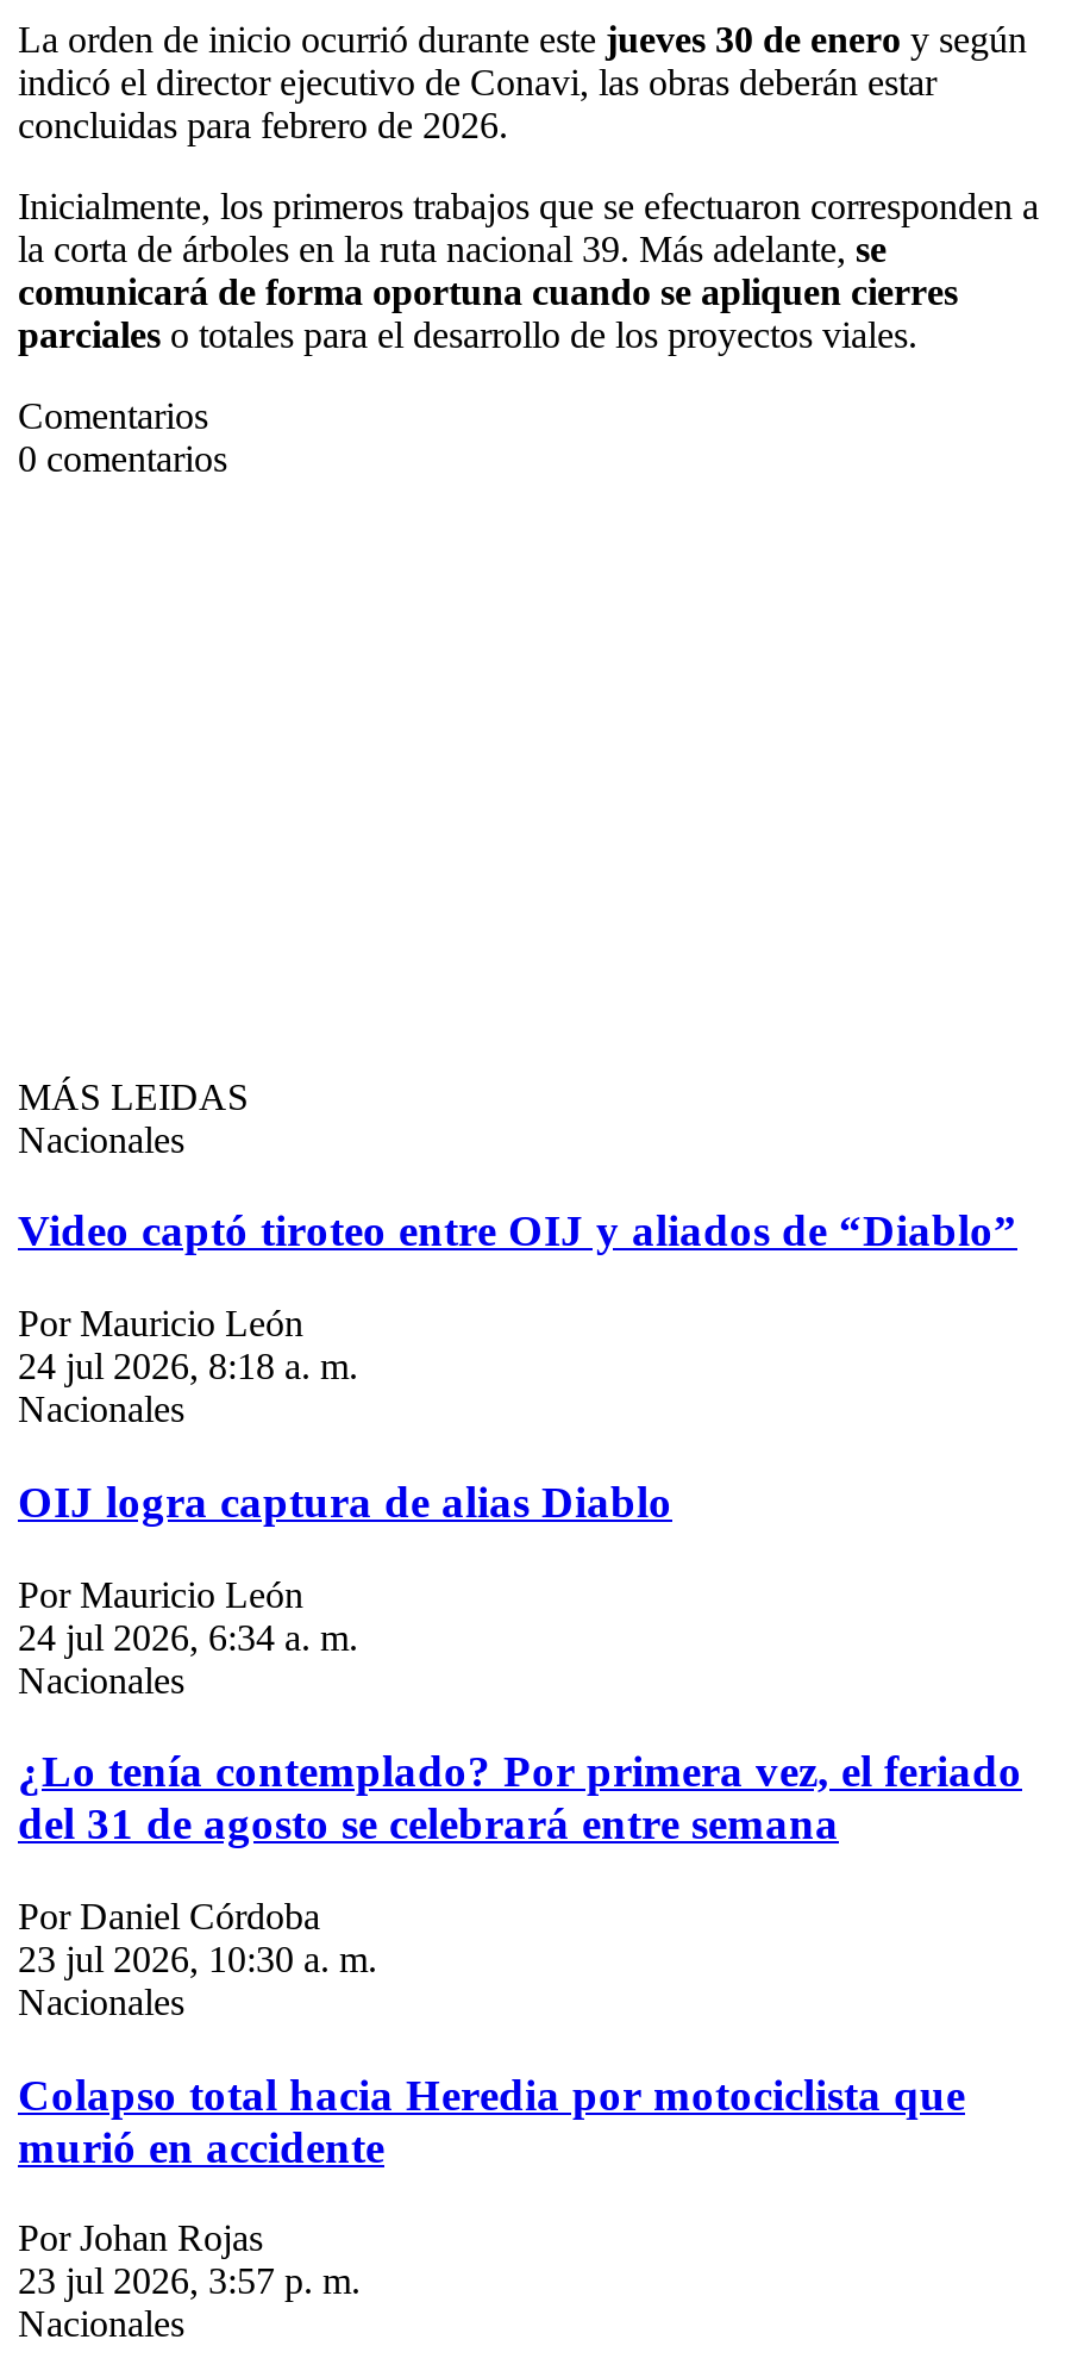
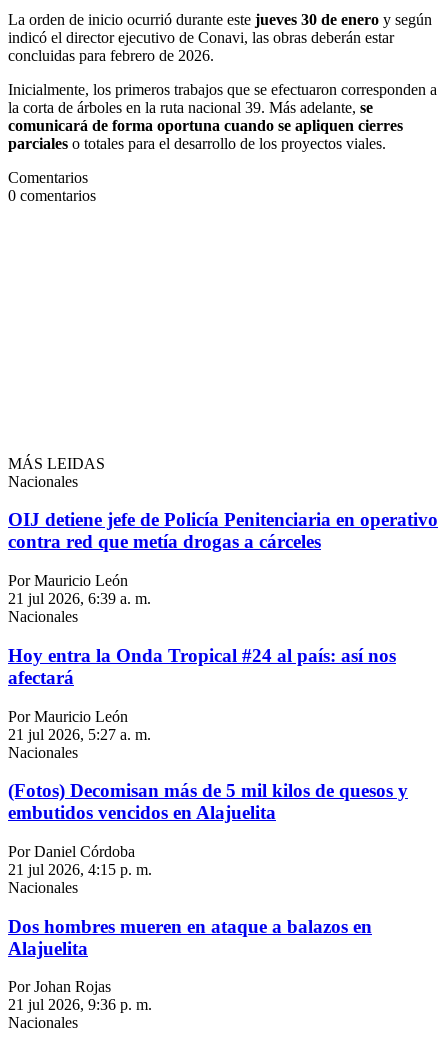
- Video captó tiroteo entre OIJ y aliados de “Diablo”
+ OIJ detiene jefe de Policía Penitenciaria en operativo
+ contra red que metía drogas a cárceles

- 24 jul 2026, 8:18 a. m.
+ 21 jul 2026, 6:39 a. m.

- OIJ logra captura de alias Diablo
+ Hoy entra la Onda Tropical #24 al país: así nos
+ afectará

- 24 jul 2026, 6:34 a. m.
+ 21 jul 2026, 5:27 a. m.

- ¿Lo tenía contemplado? Por primera vez, el feriado
- del 31 de agosto se celebrará entre semana
+ (Fotos) Decomisan más de 5 mil kilos de quesos y
+ embutidos vencidos en Alajuelita

- 23 jul 2026, 10:30 a. m.
+ 21 jul 2026, 4:15 p. m.

- Colapso total hacia Heredia por motociclista que
- murió en accidente
+ Dos hombres mueren en ataque a balazos en
+ Alajuelita

- 23 jul 2026, 3:57 p. m.
+ 21 jul 2026, 9:36 p. m.
